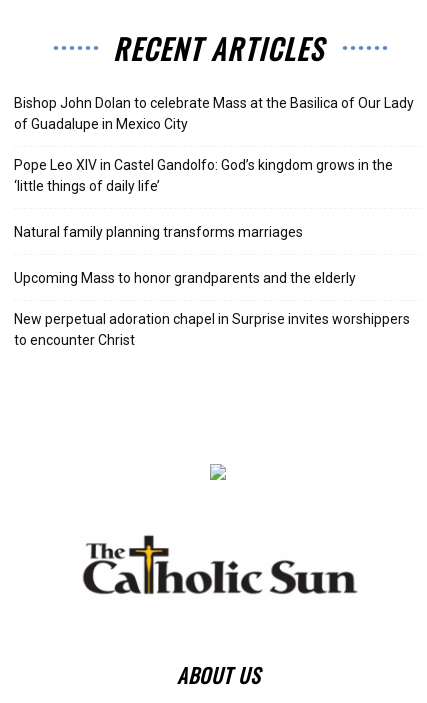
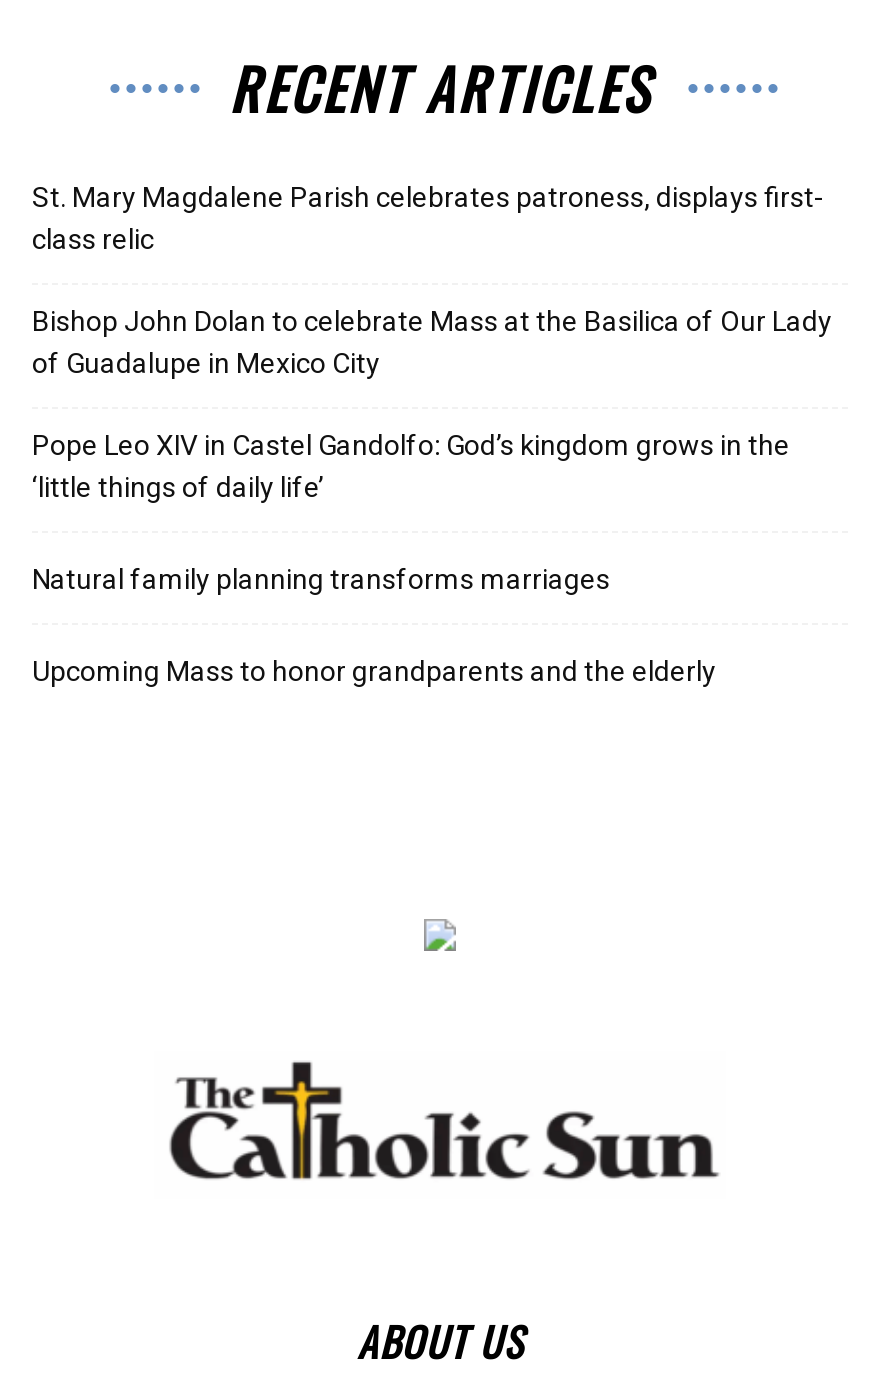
+ St. Mary Magdalene Parish celebrates patroness, displays first-
+ class relic

moved down: Bishop John Dolan to celebrate Mass at the Basilica of Our Lady | of Guadalupe in Mexico City | Pope Leo XIV in Castel Gandolfo: God’s kingdom grows in the | ‘little things of daily life’ | Natural family planning transforms marriages | Upcoming Mass to honor grandparents and the elderly

- New perpetual adoration chapel in Surprise invites worshippers
- to encounter Christ
